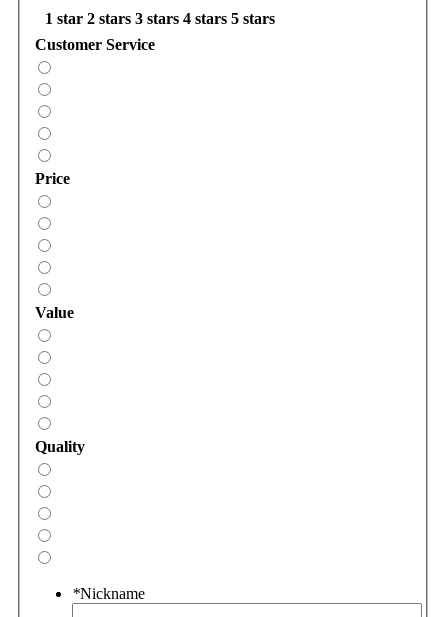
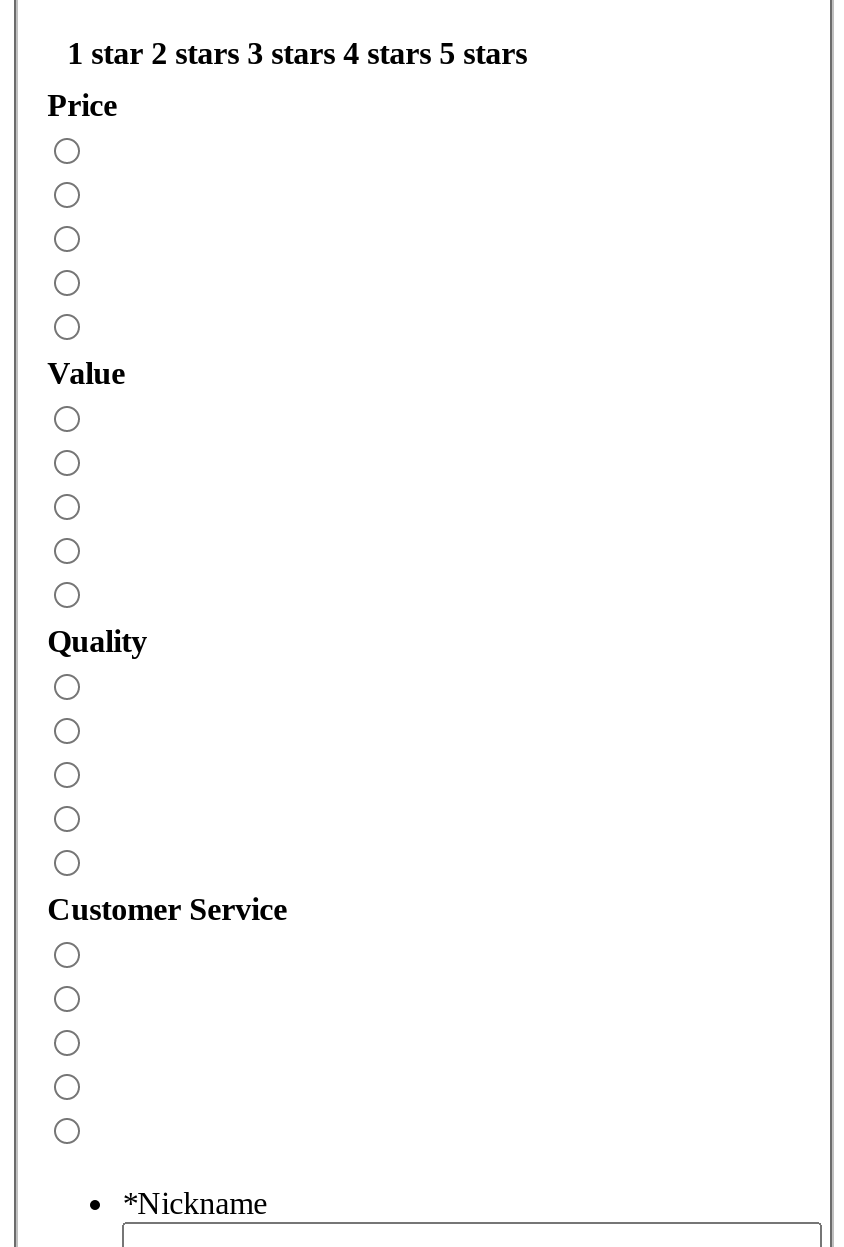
moved down: Customer Service

moved up: Price | Value | Quality
